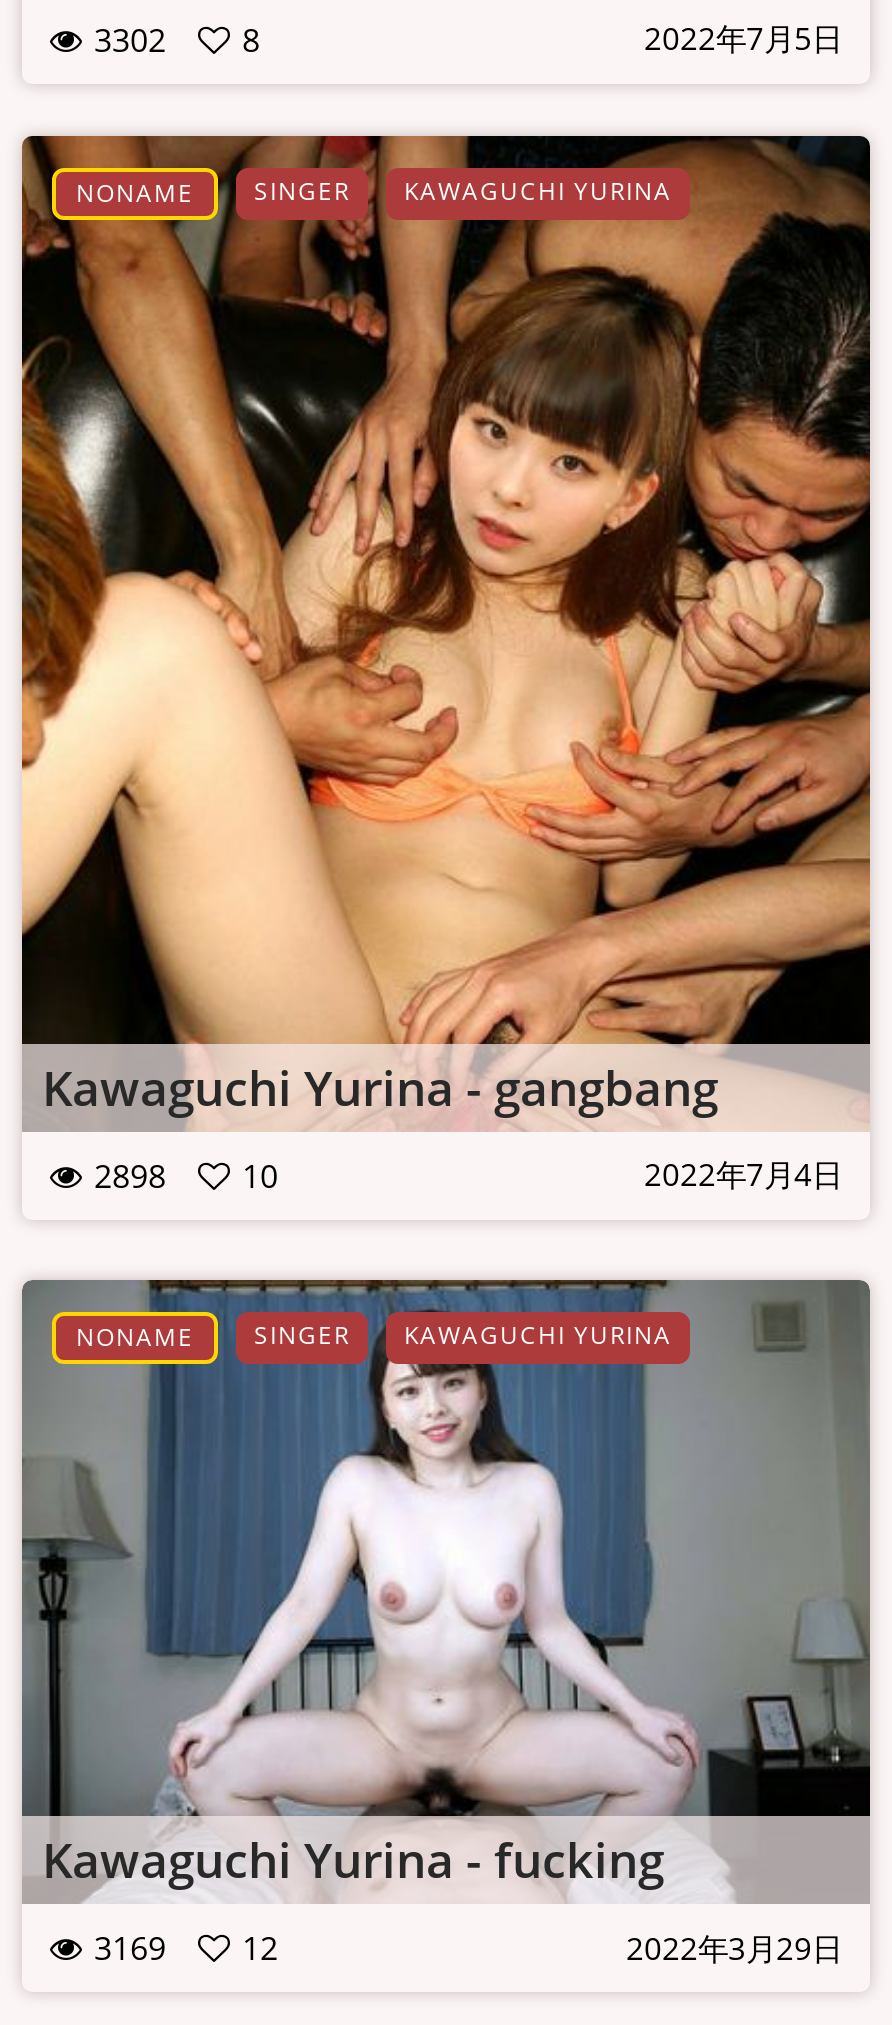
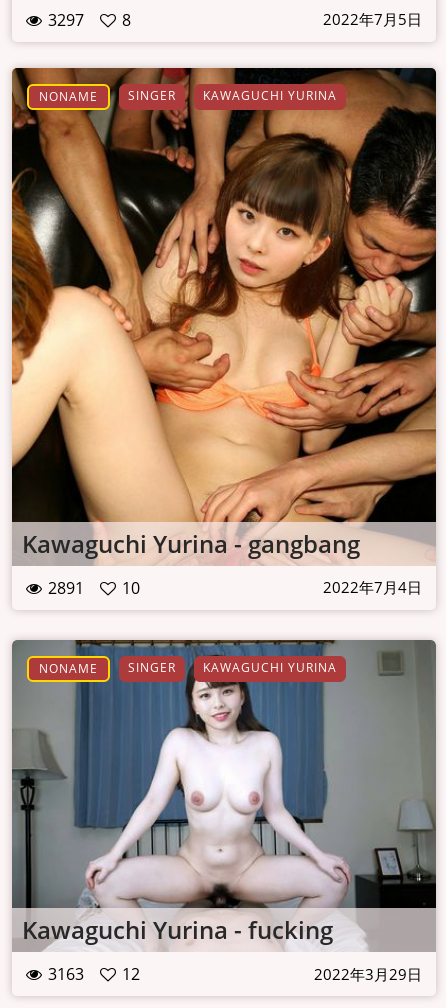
- 3302 8
+ 3297 8

- 2898 10
+ 2891 10

- 3169 12
+ 3163 12
